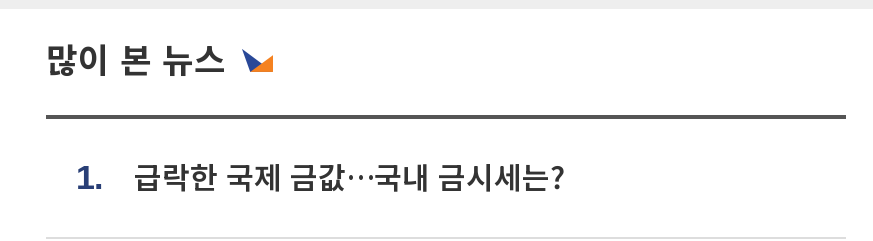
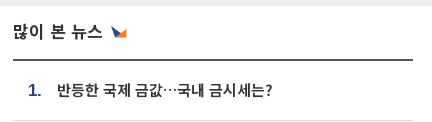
- 급락한 국제 금값…국내 금시세는?
+ 반등한 국제 금값…국내 금시세는?
